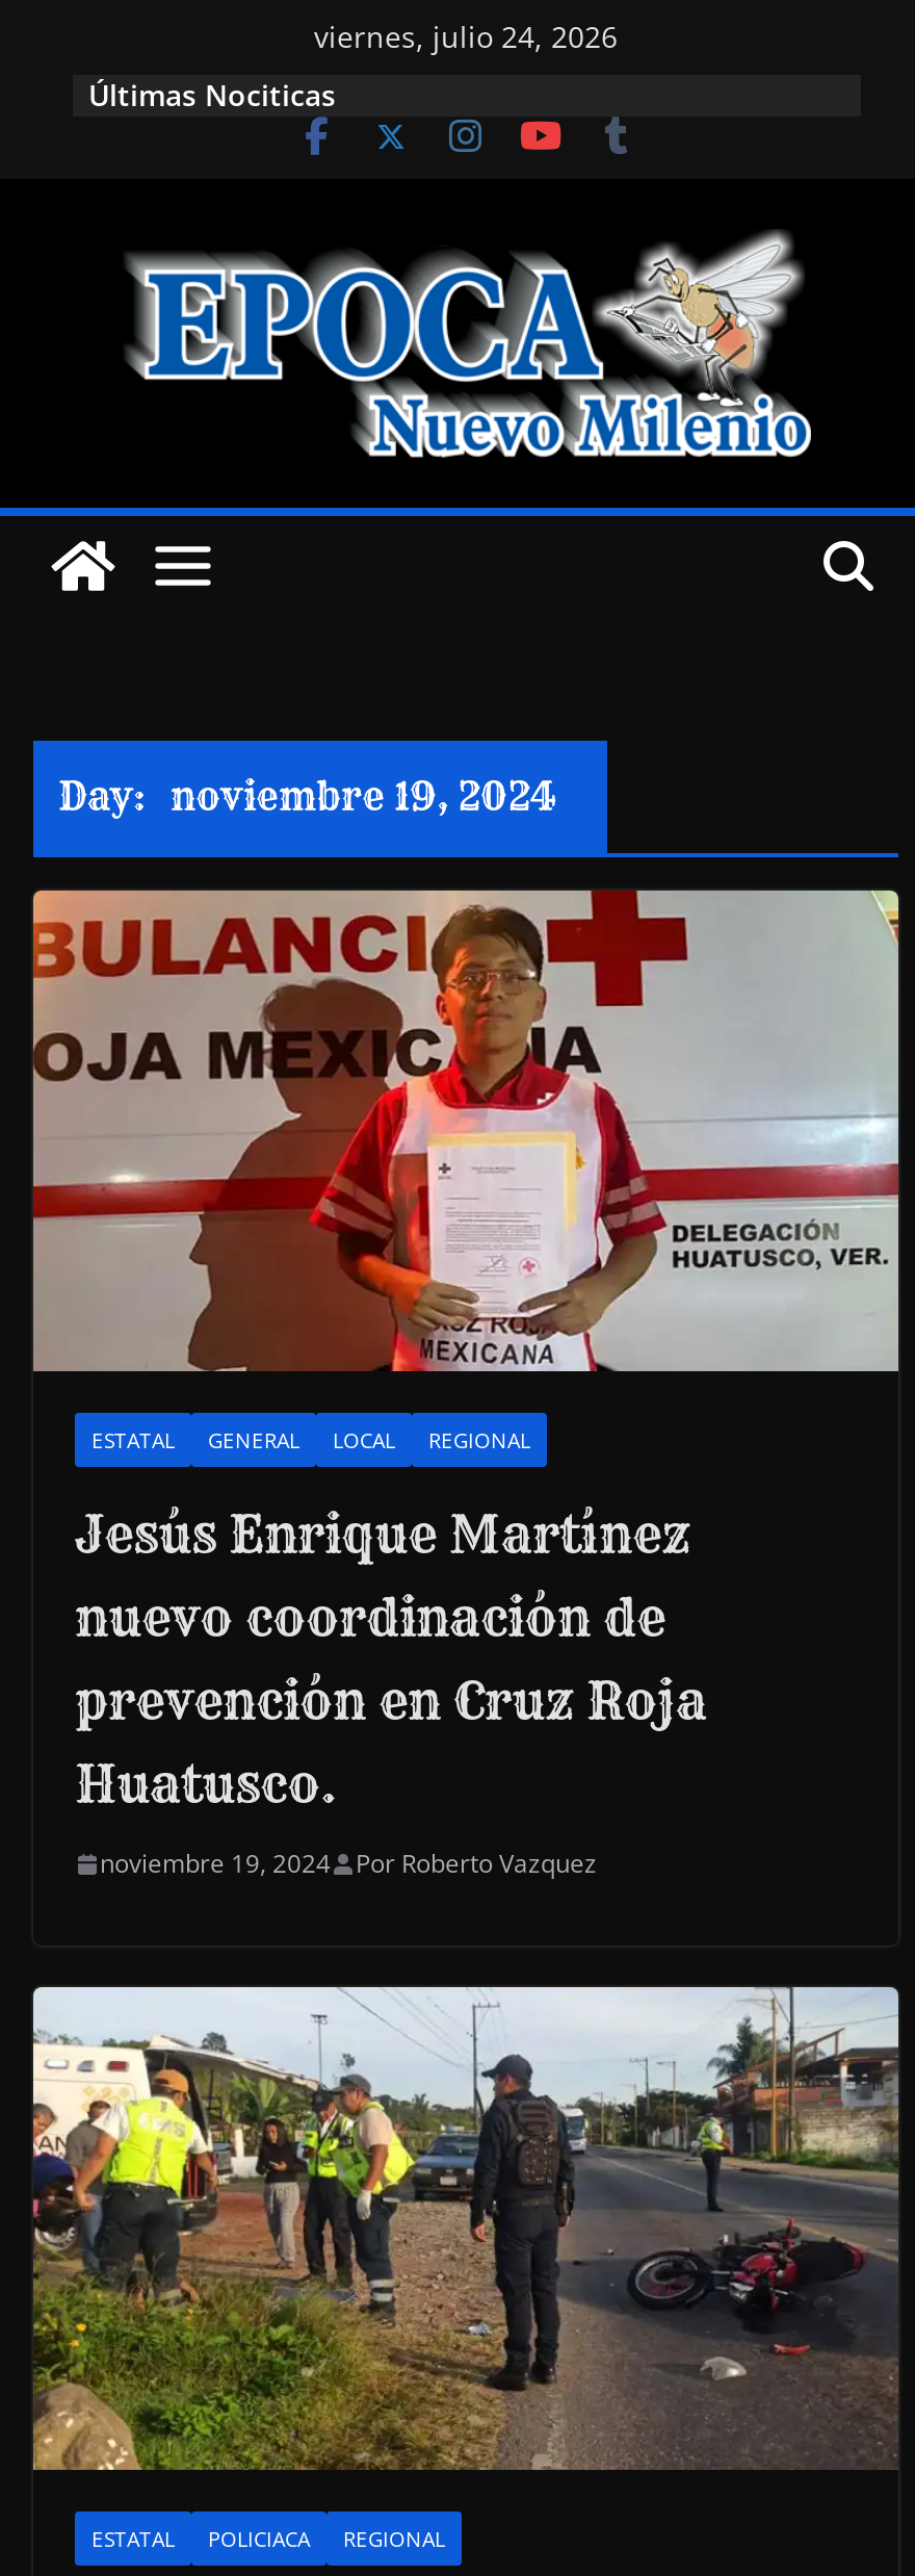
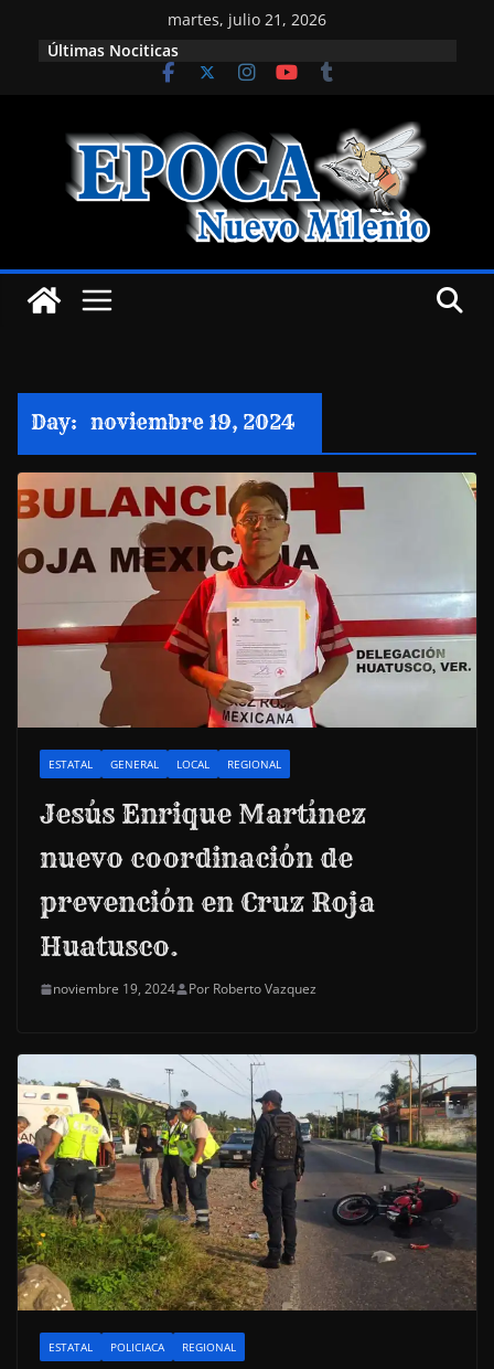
- viernes, julio 24, 2026
+ martes, julio 21, 2026
